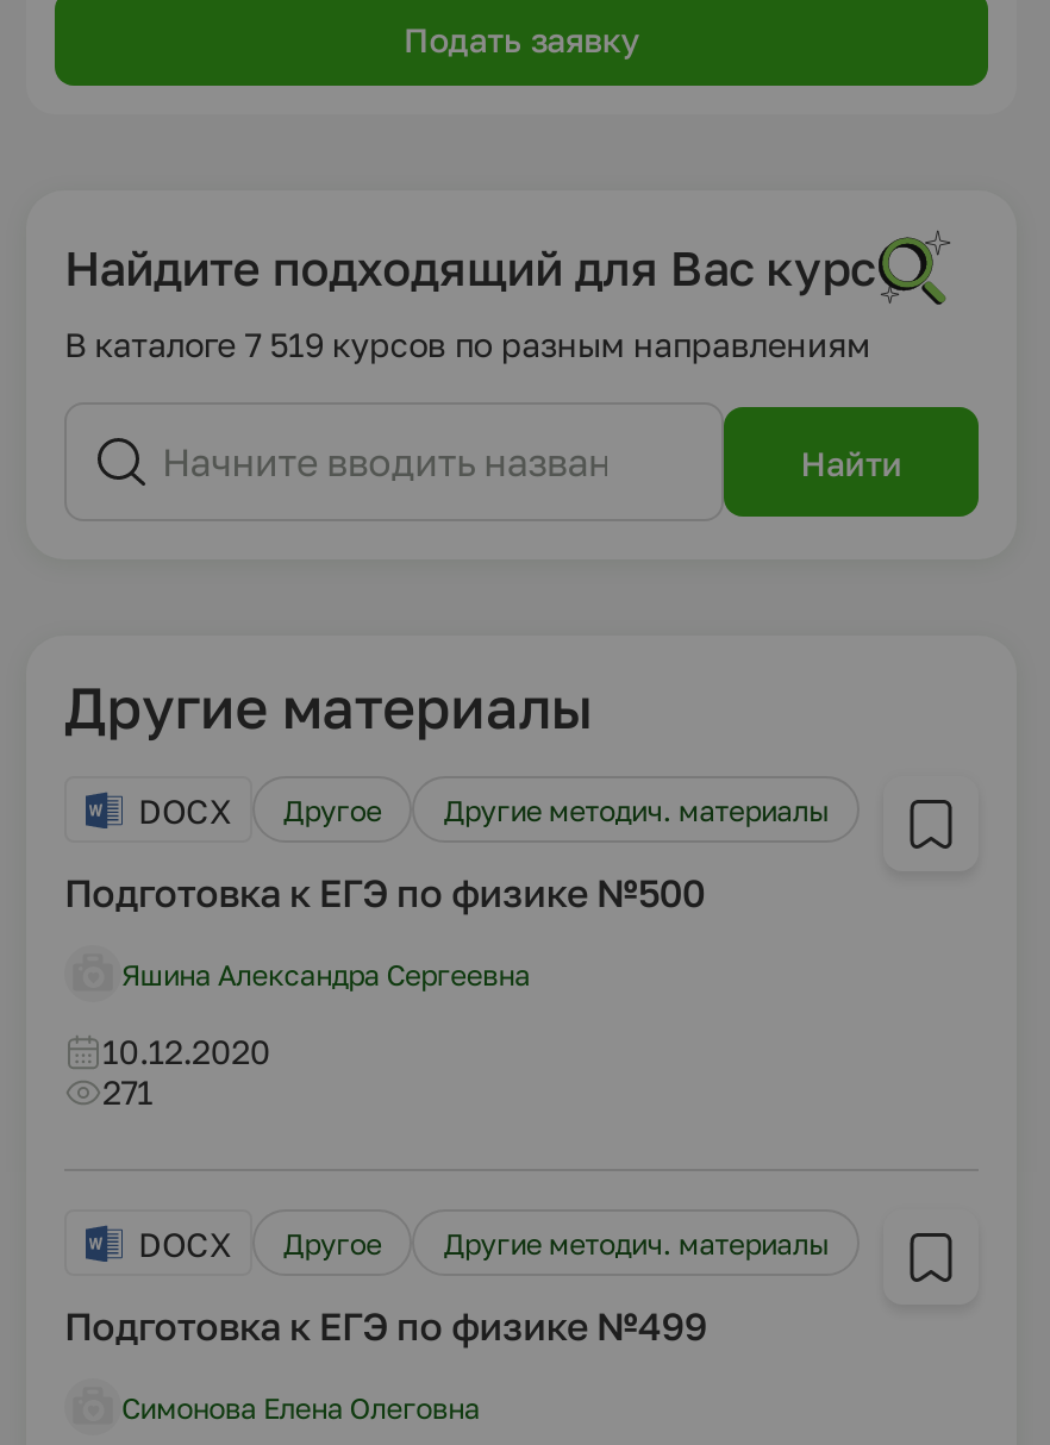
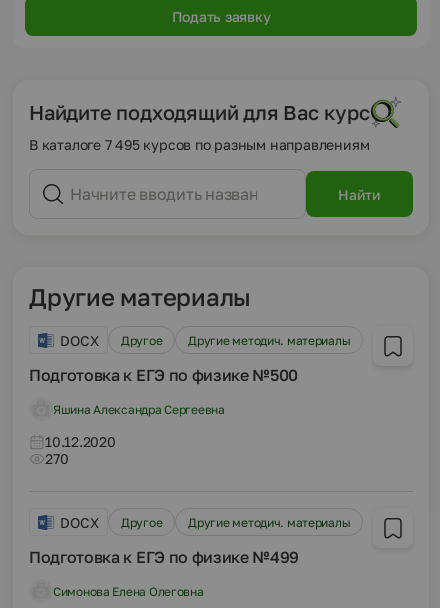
- В каталоге 7 519 курсов по разным направлениям
+ В каталоге 7 495 курсов по разным направлениям

- 271
+ 270
